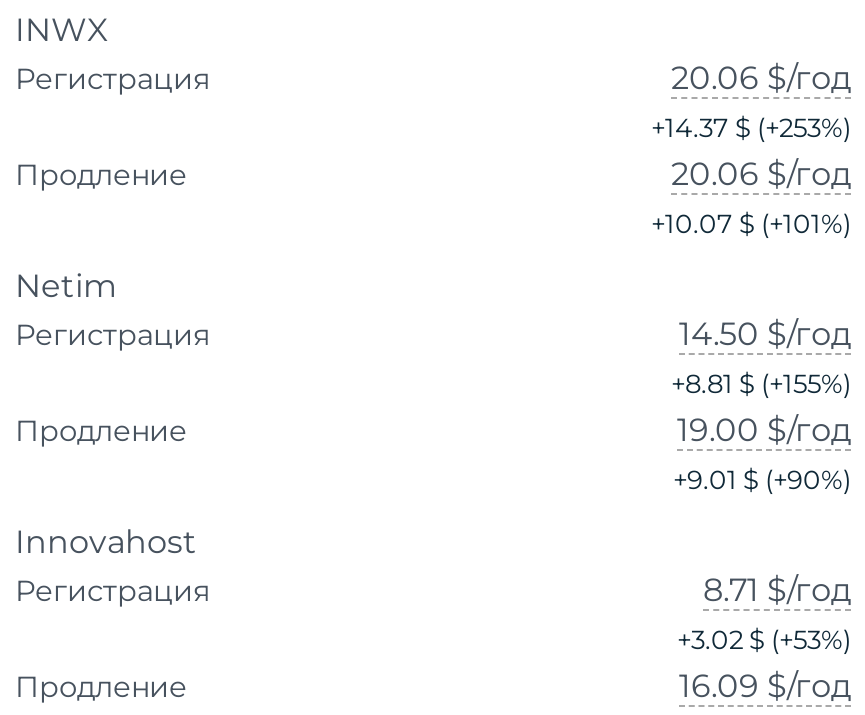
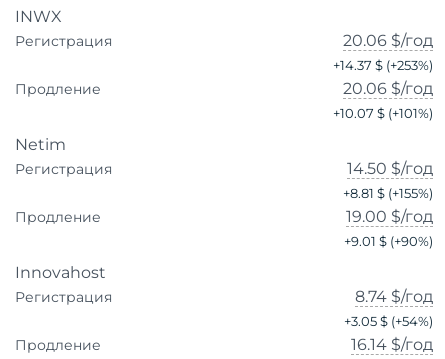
- 8.71 $/год
+ 8.74 $/год

- +3.02 $(+53%)
+ +3.05 $(+54%)

- 16.09 $/год
+ 16.14 $/год
